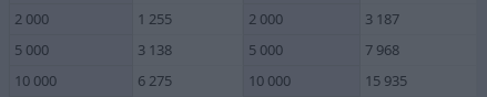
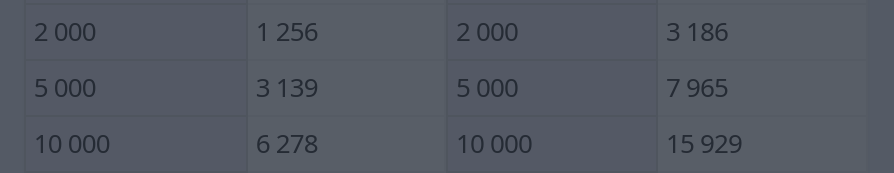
- 1 255
+ 1 256

- 3 187
+ 3 186

- 3 138
+ 3 139

- 7 968
+ 7 965

- 6 275
+ 6 278

- 15 935
+ 15 929
